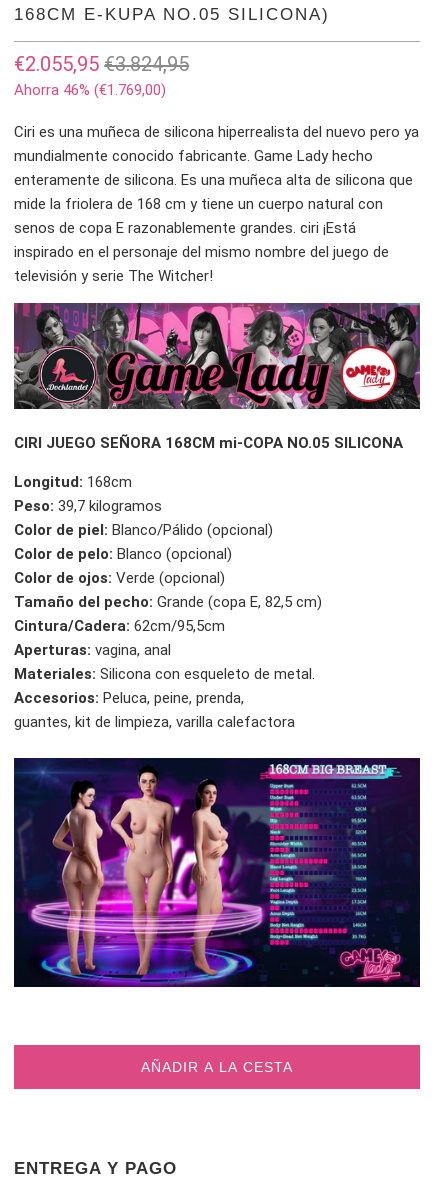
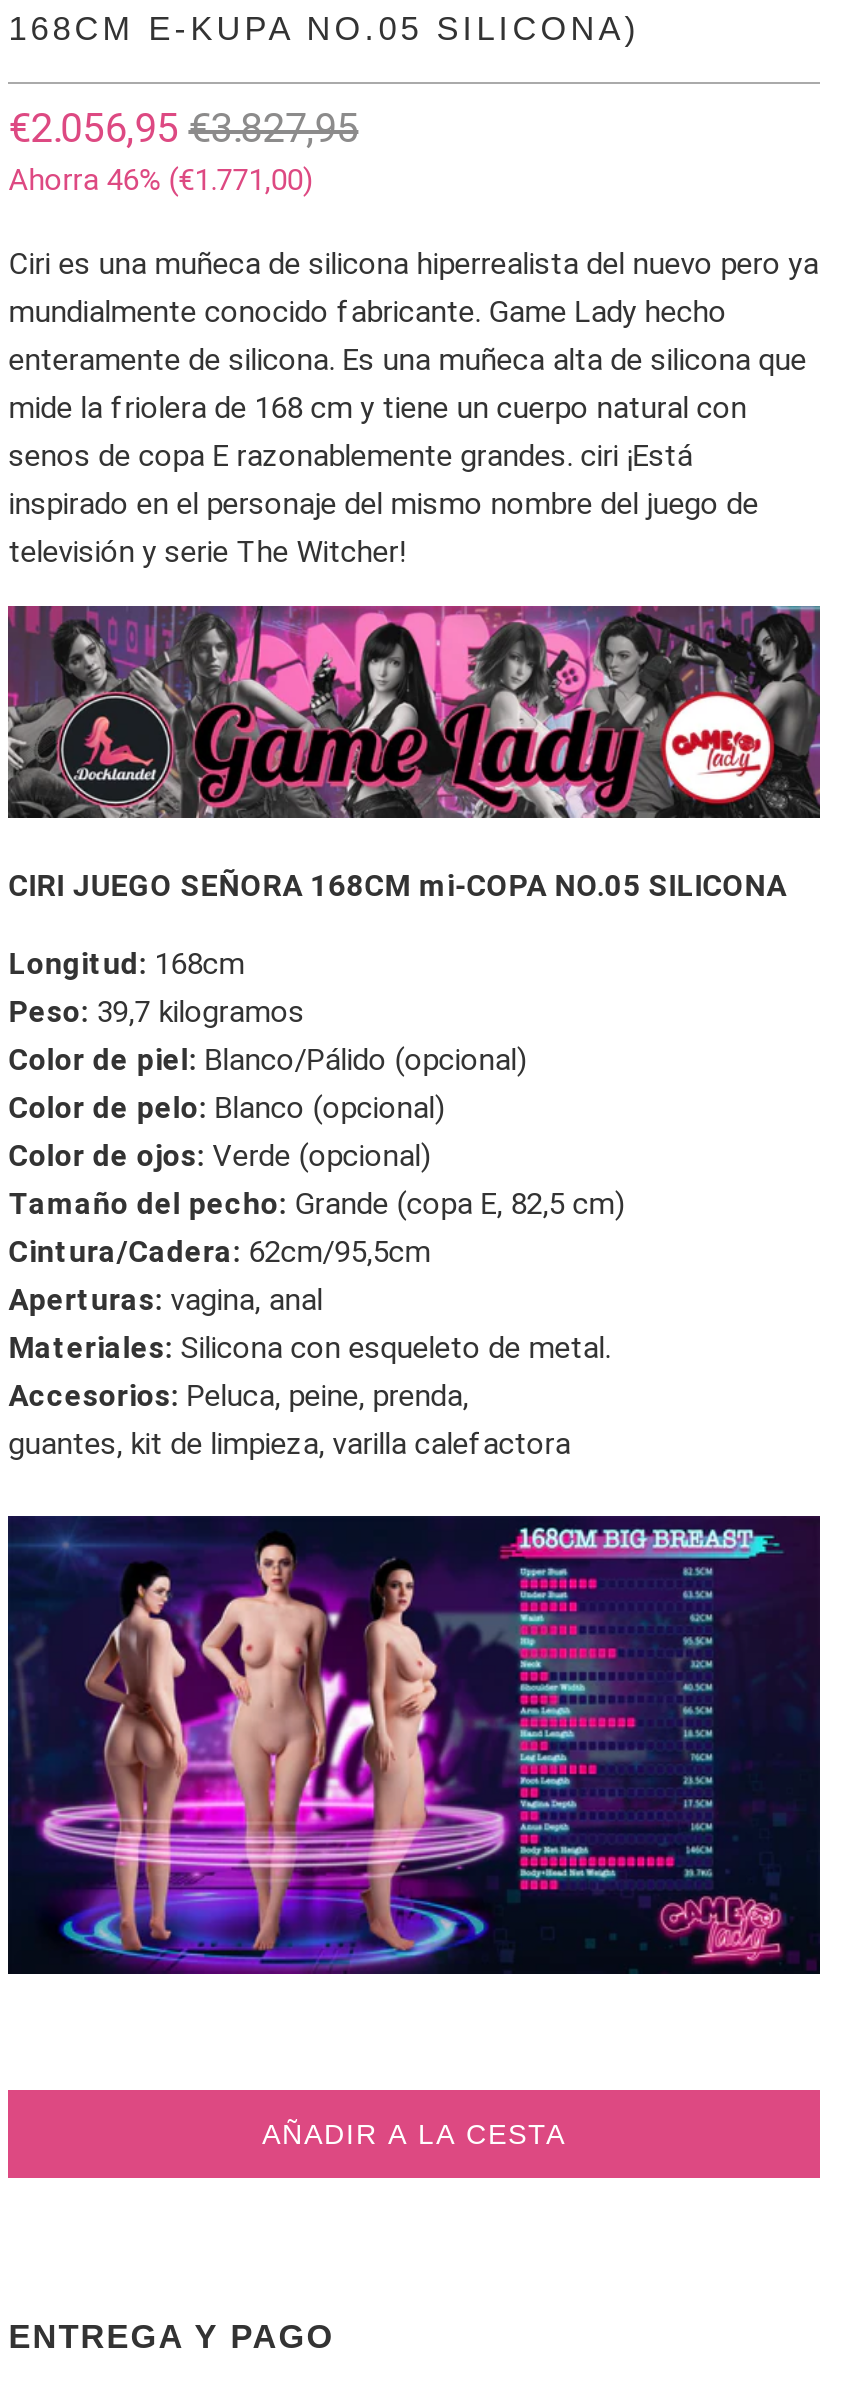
- €2.055,95 €3.824,95
+ €2.056,95 €3.827,95

- Ahorra 46% (€1.769,00)
+ Ahorra 46% (€1.771,00)
